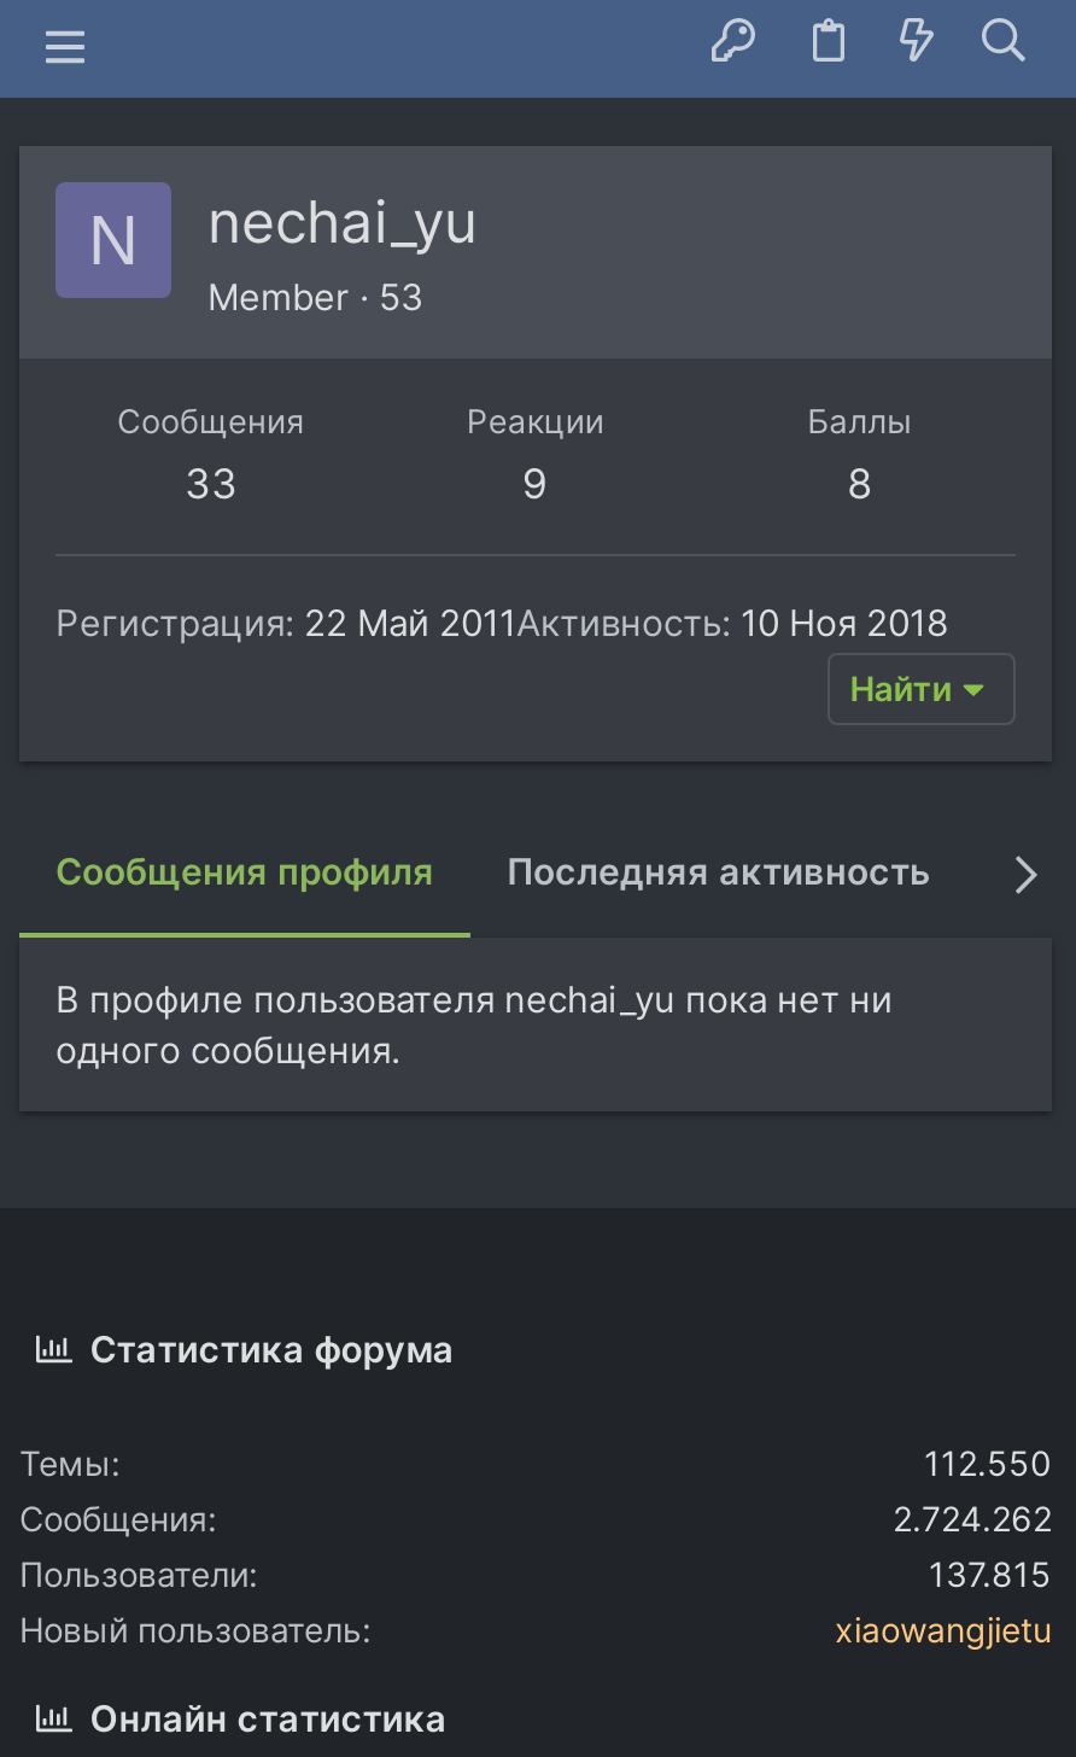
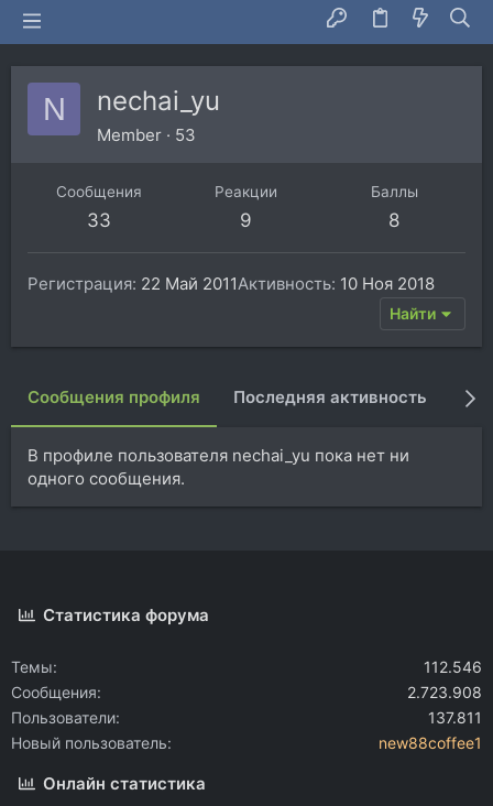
- 112.550
+ 112.546

- 2.724.262
+ 2.723.908

- 137.815
+ 137.811

- xiaowangjietu
+ new88coffee1
